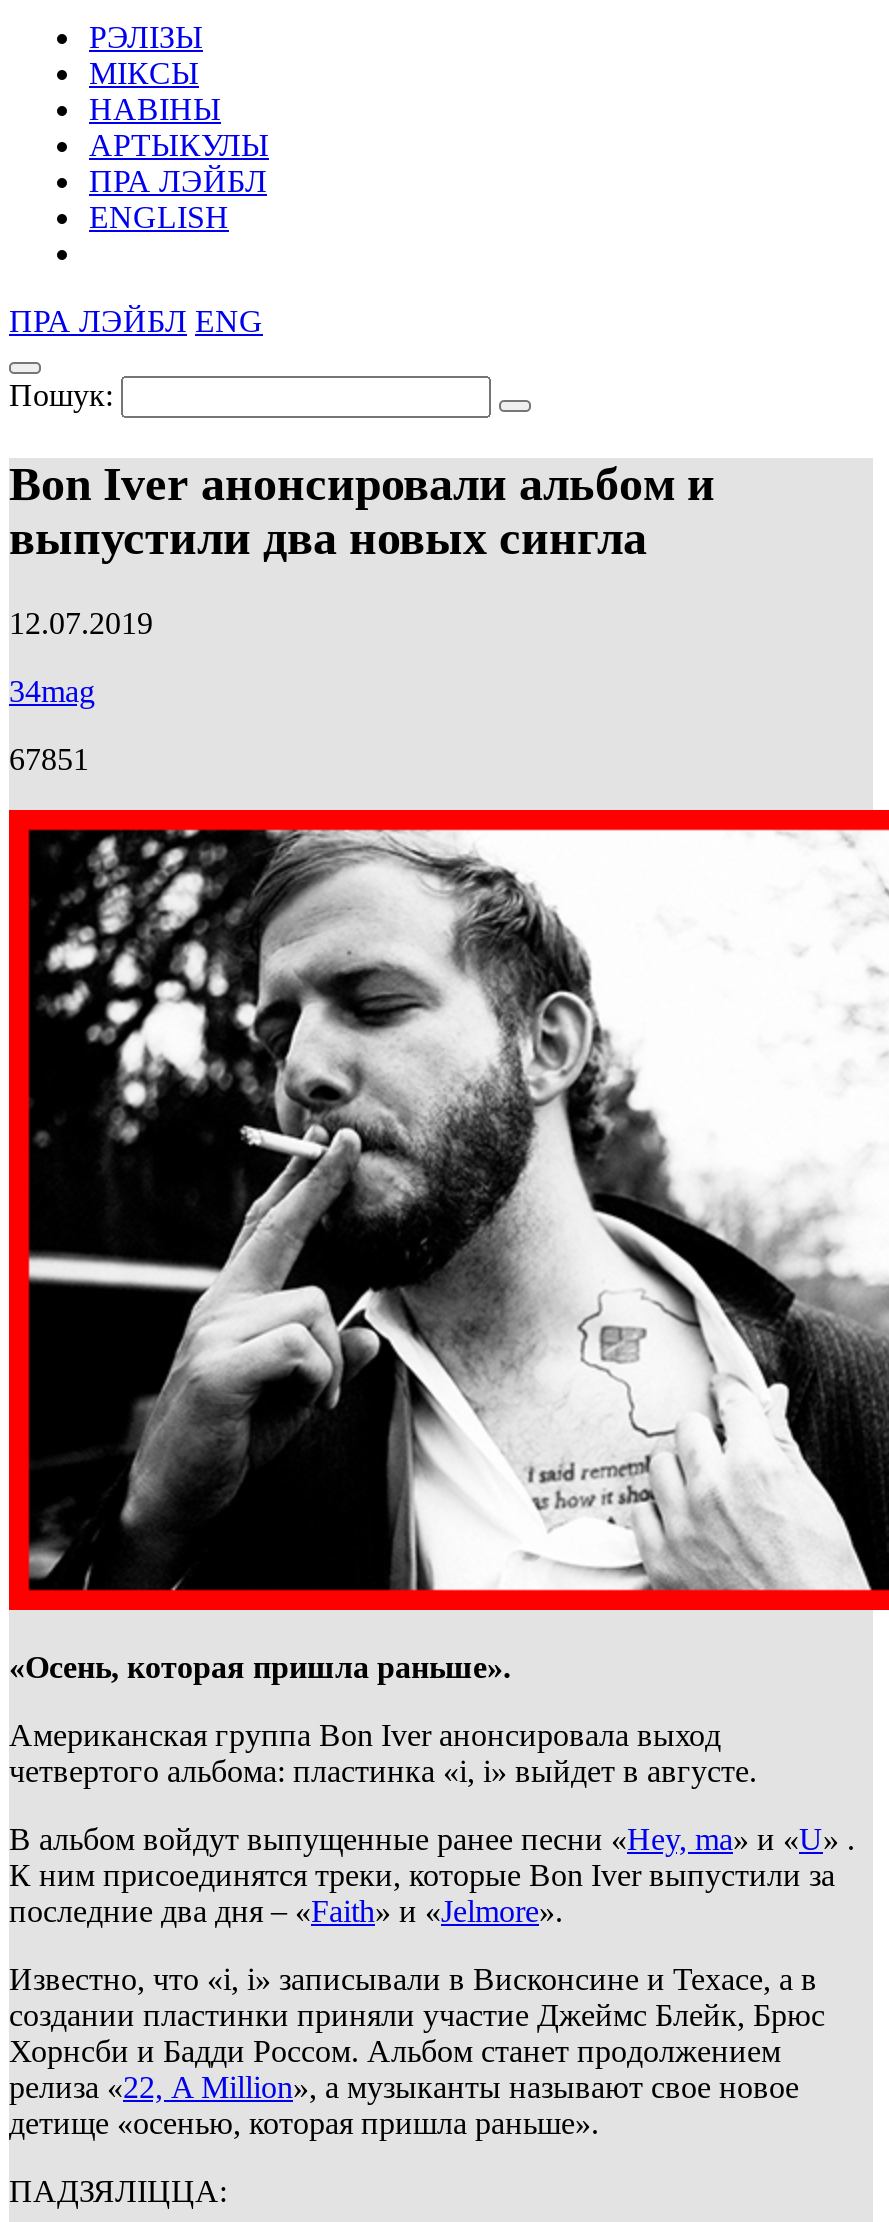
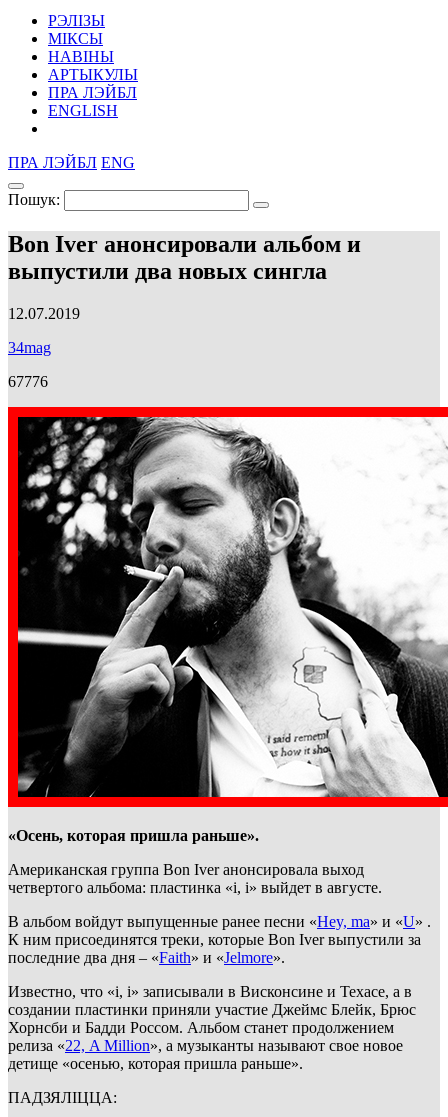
- 67851
+ 67776
